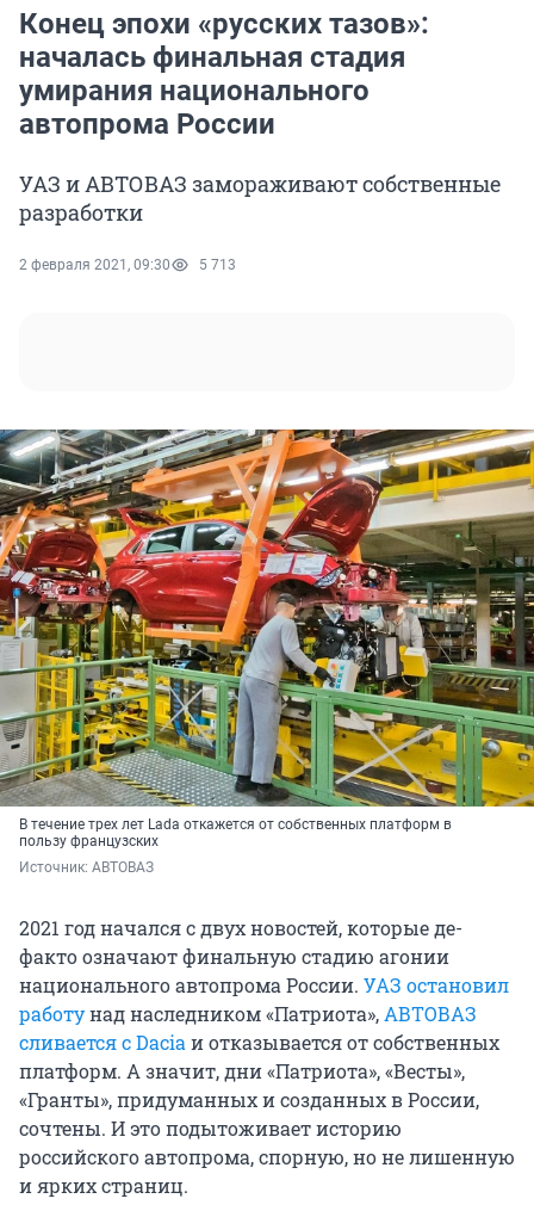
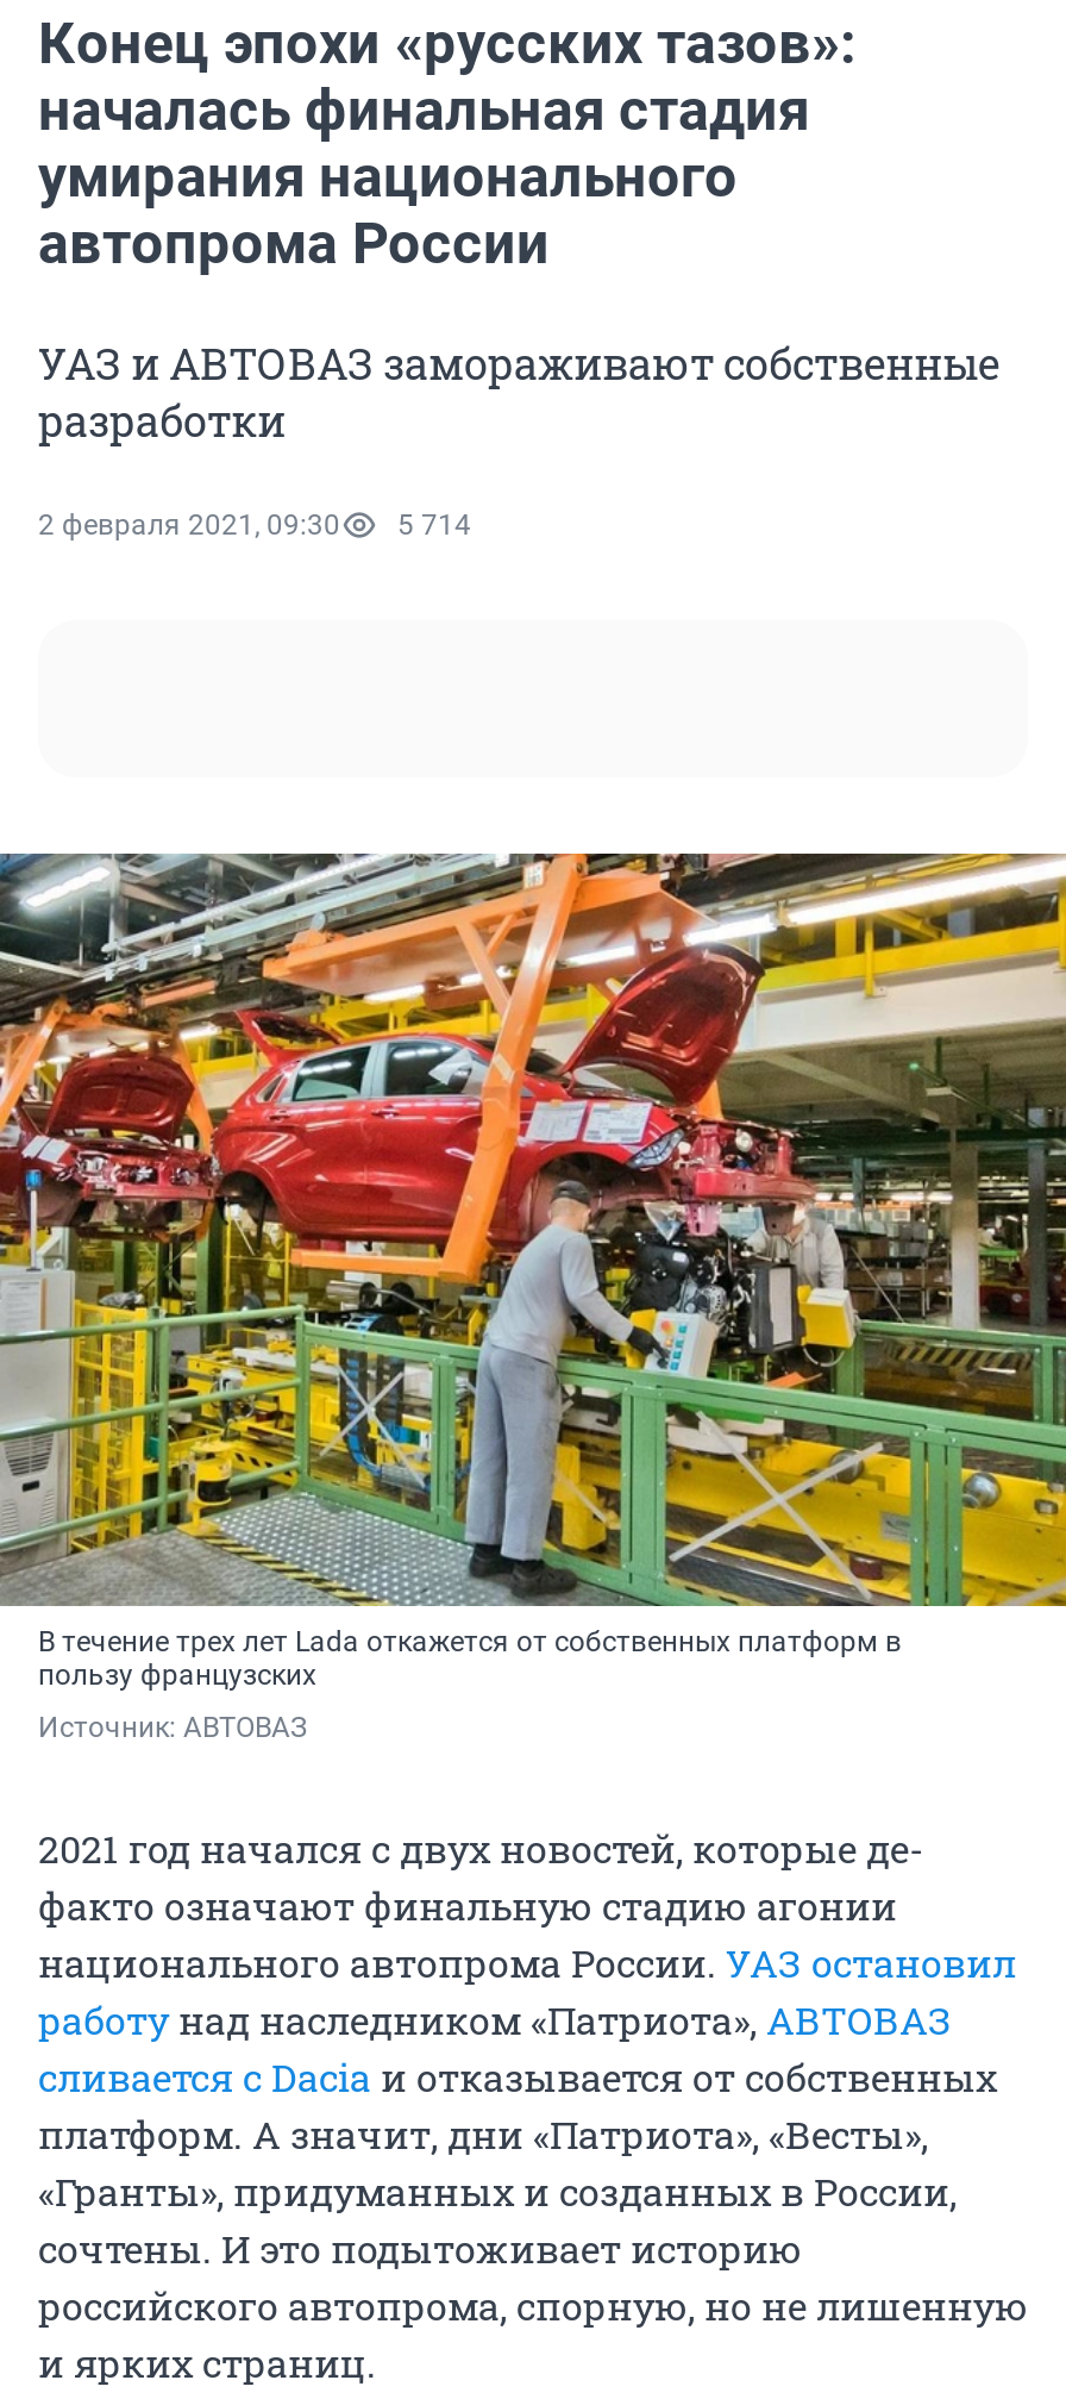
- 2 февраля 2021, 09:30 5 713
+ 2 февраля 2021, 09:30 5 714
